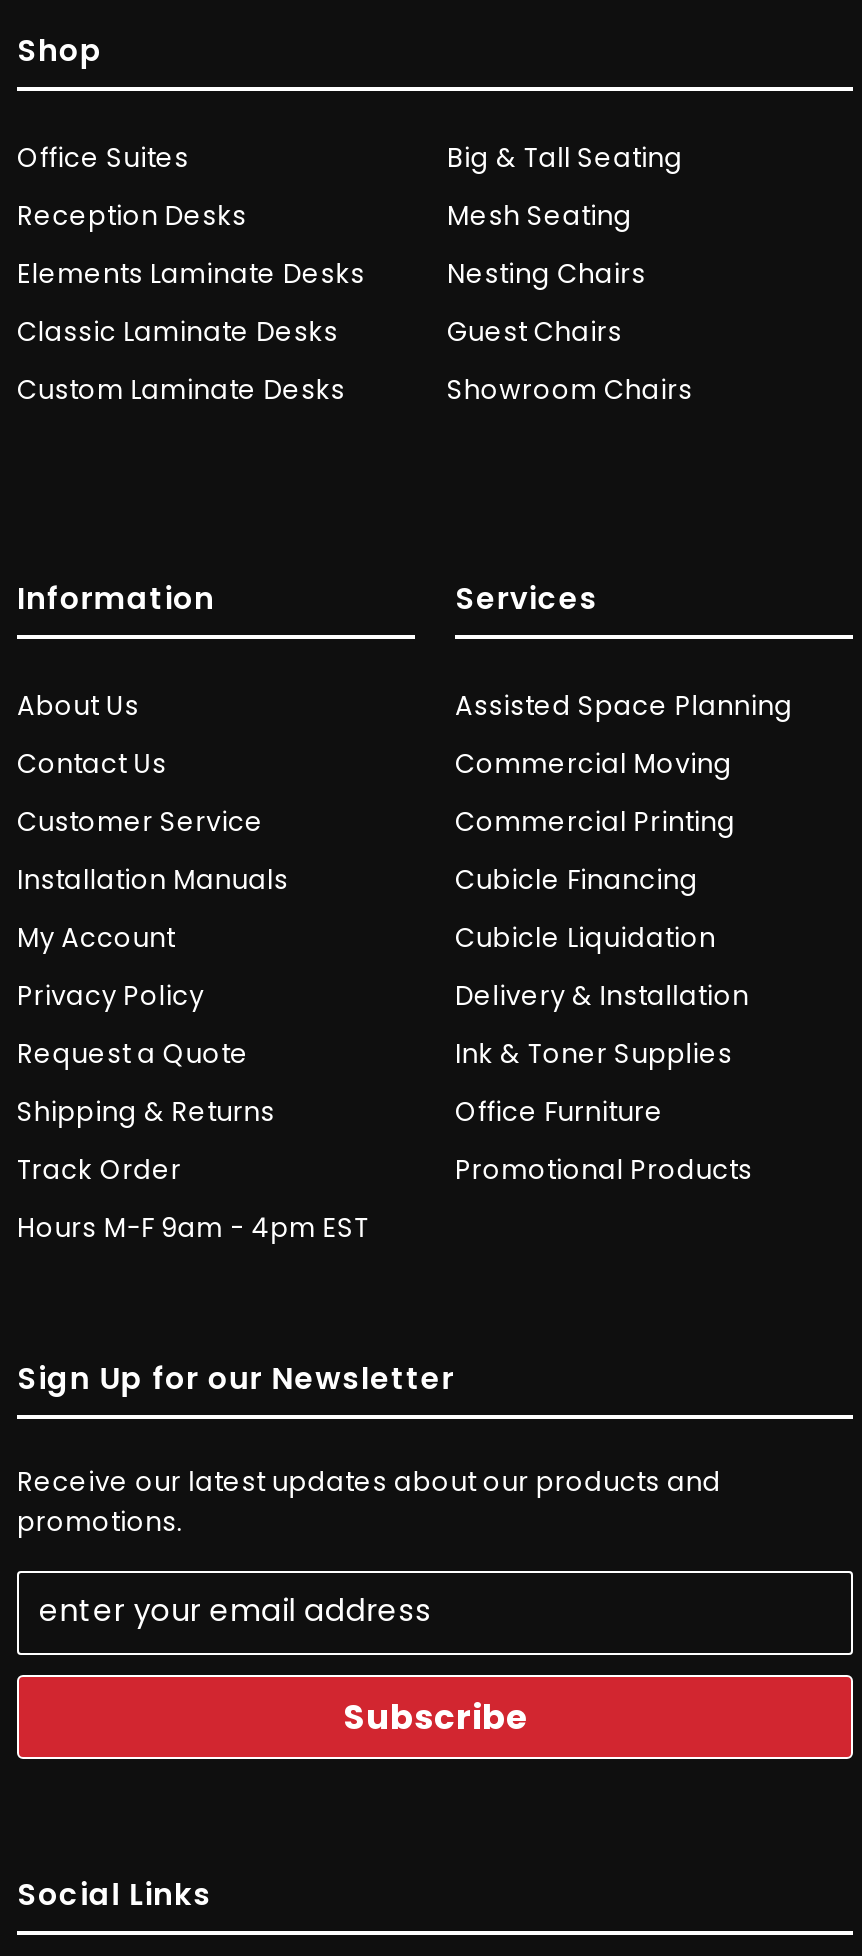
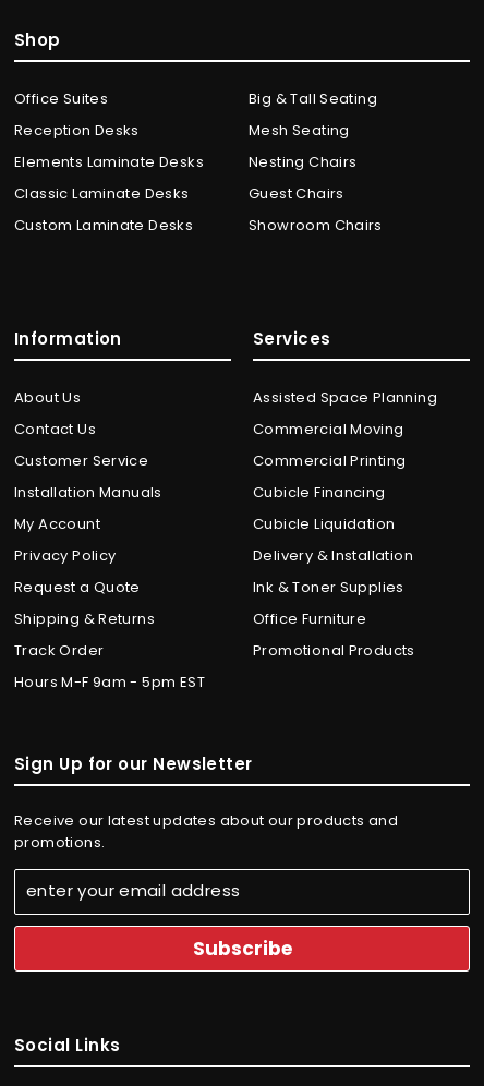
- Hours M-F 9am - 4pm EST
+ Hours M-F 9am - 5pm EST
